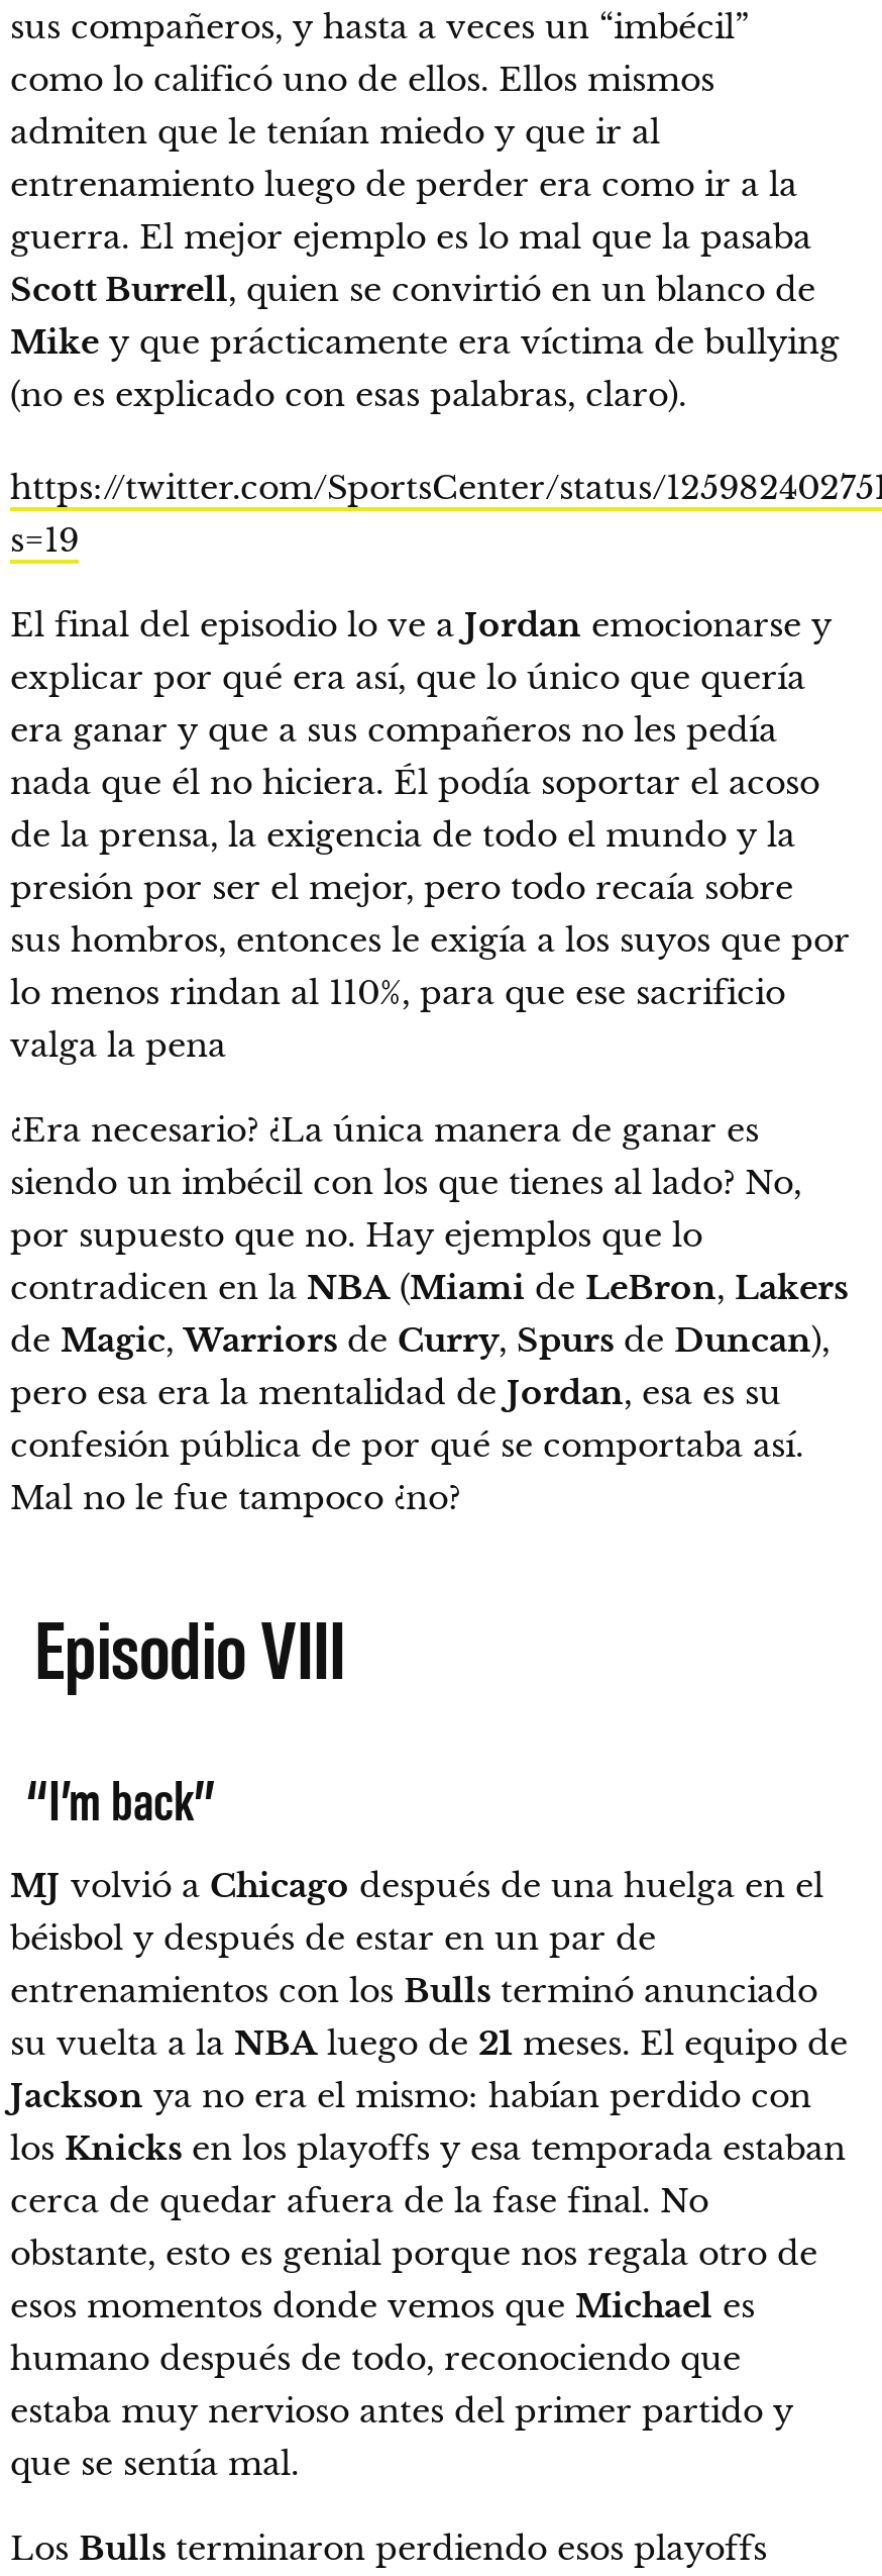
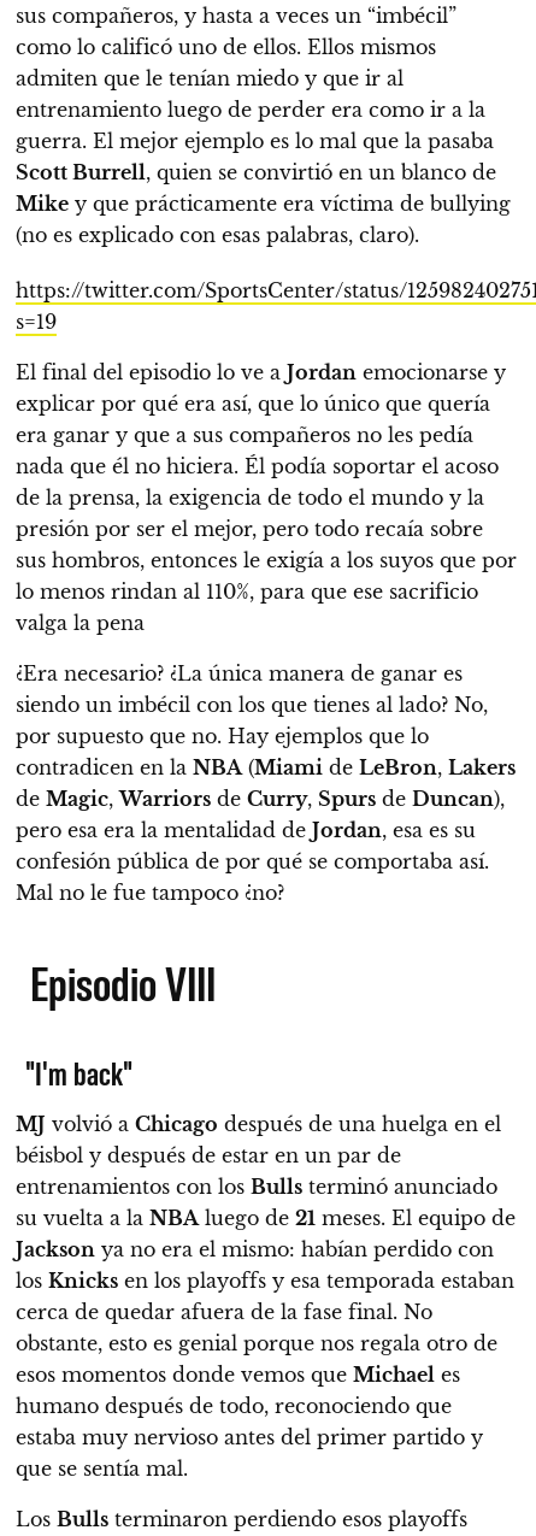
- “I’m back”
+ "I'm back"
